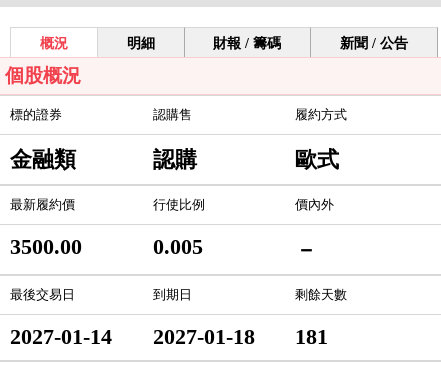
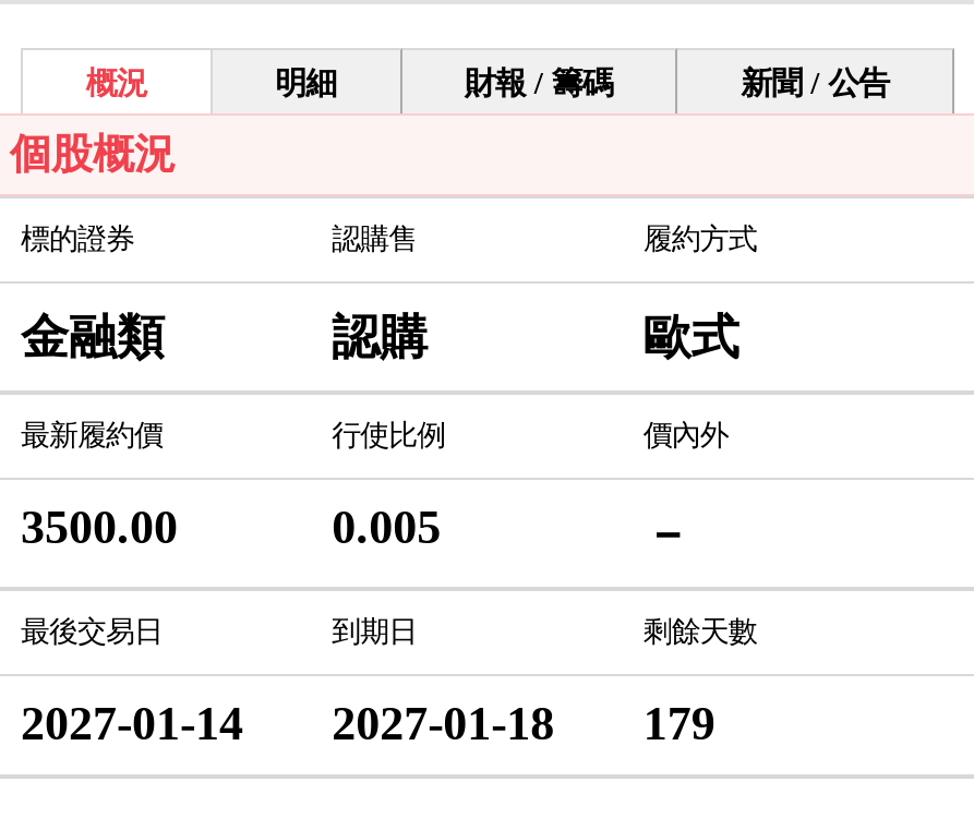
- 2027-01-14 2027-01-18 181
+ 2027-01-14 2027-01-18 179
